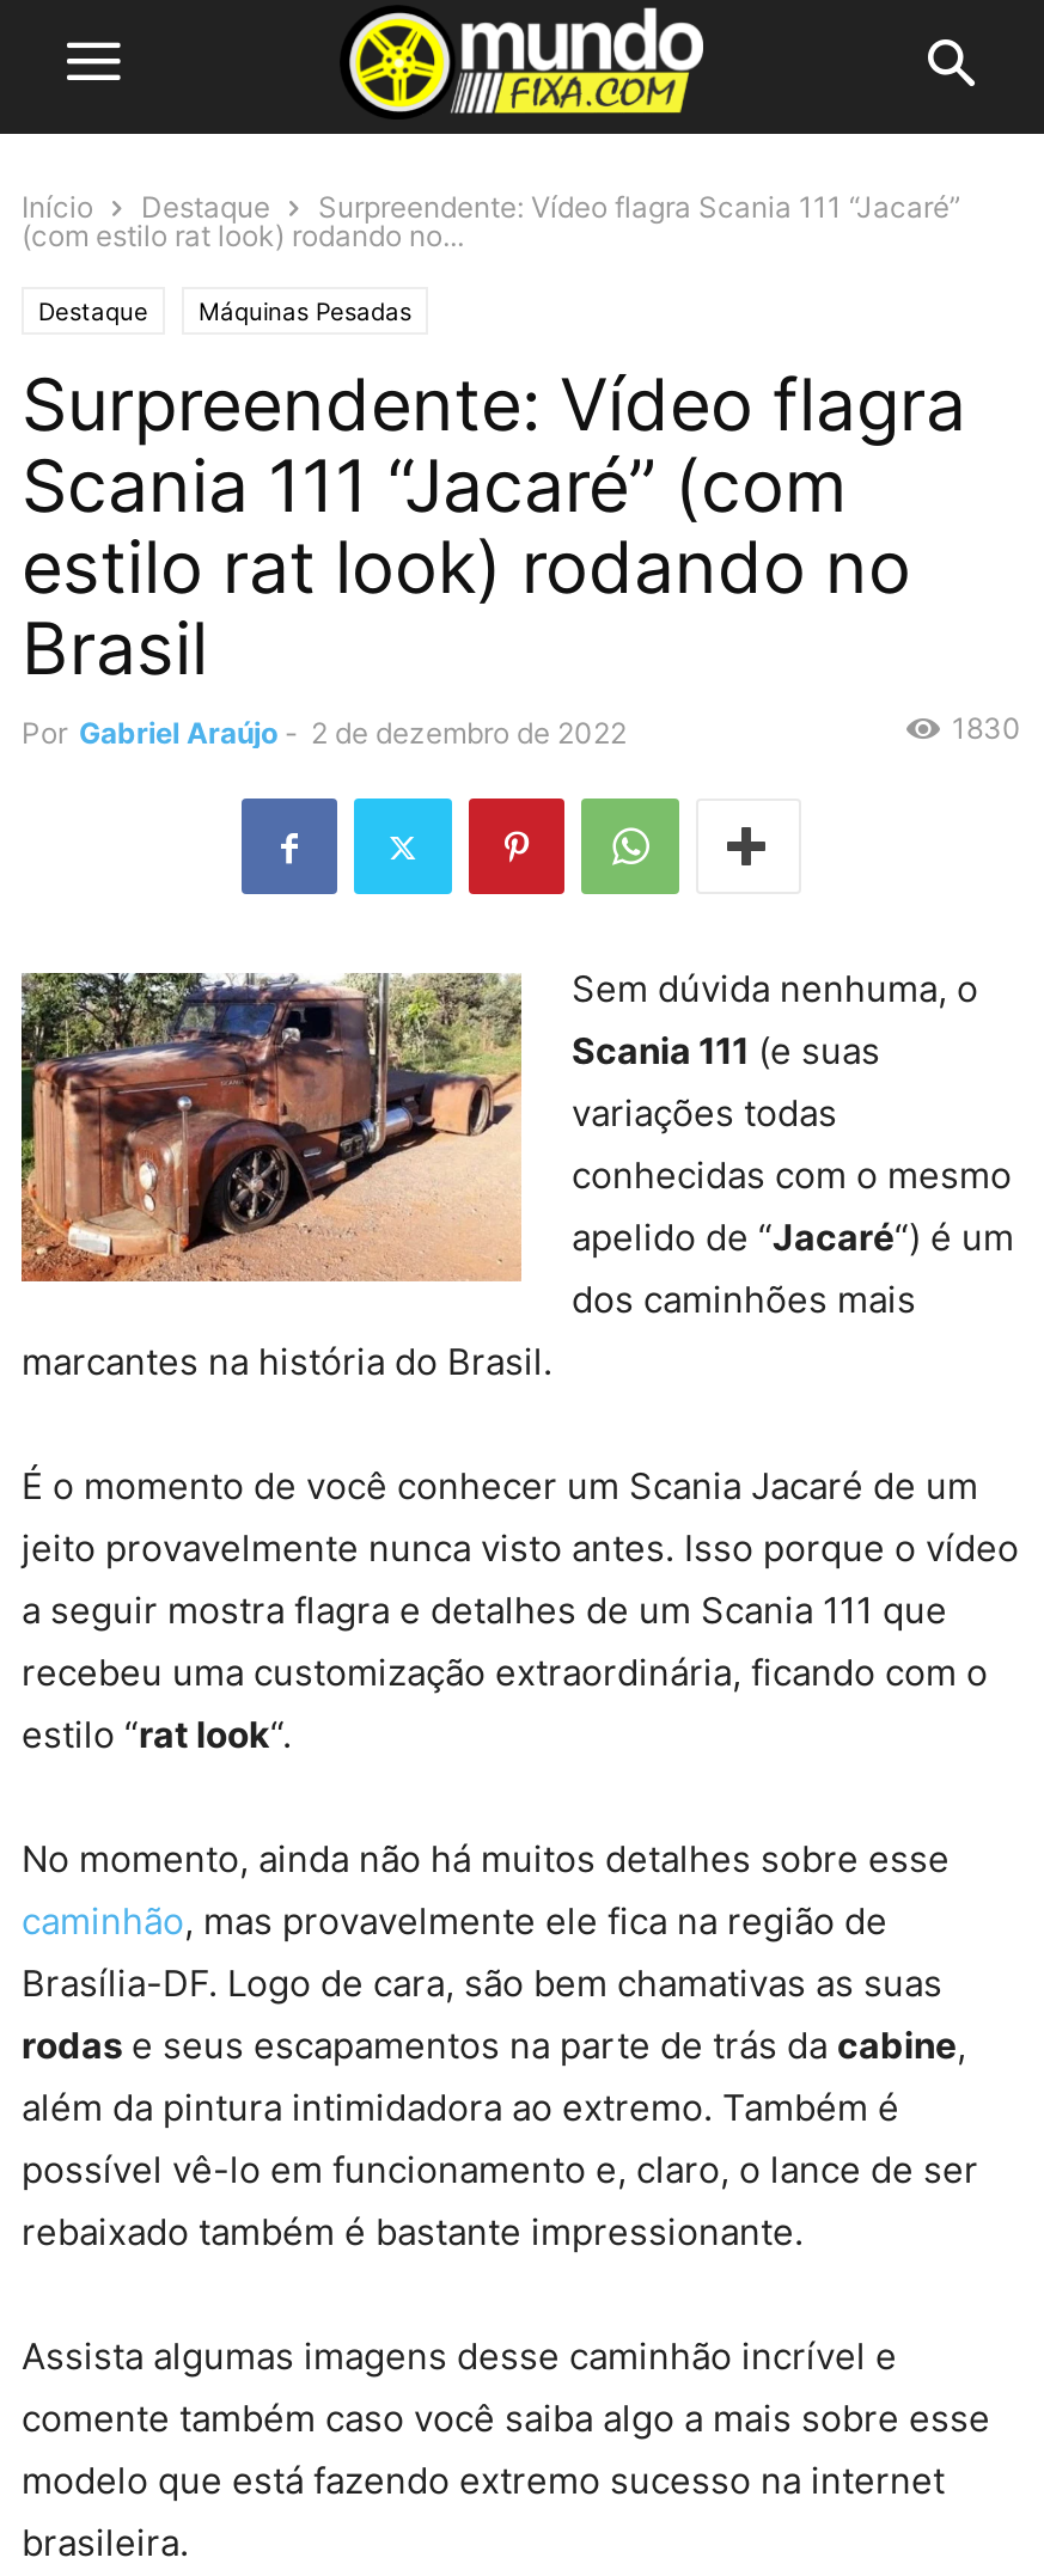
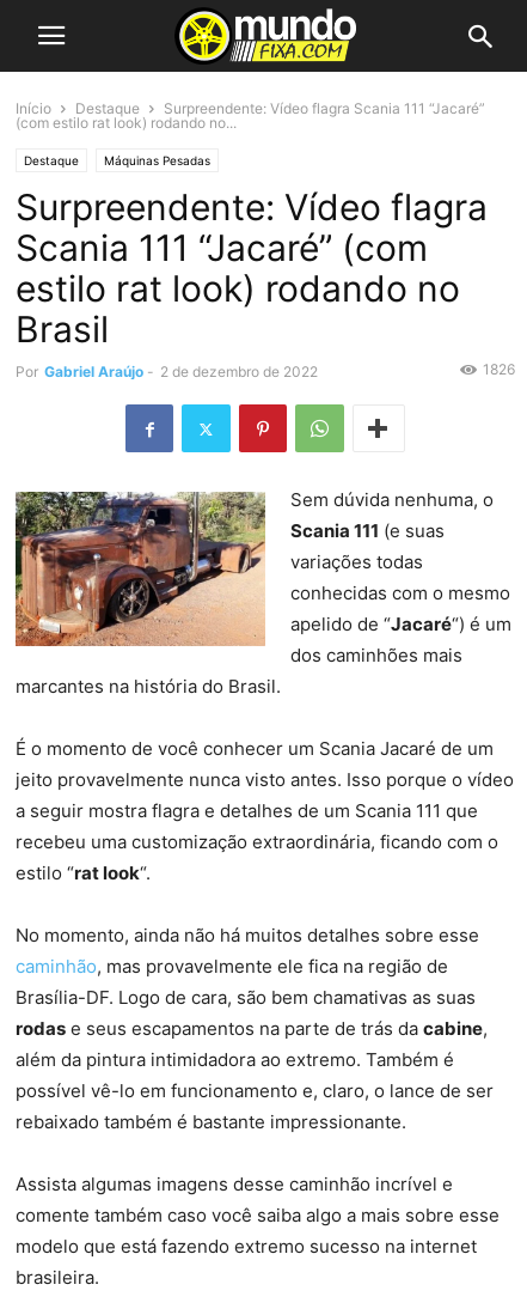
- 1830
+ 1826
